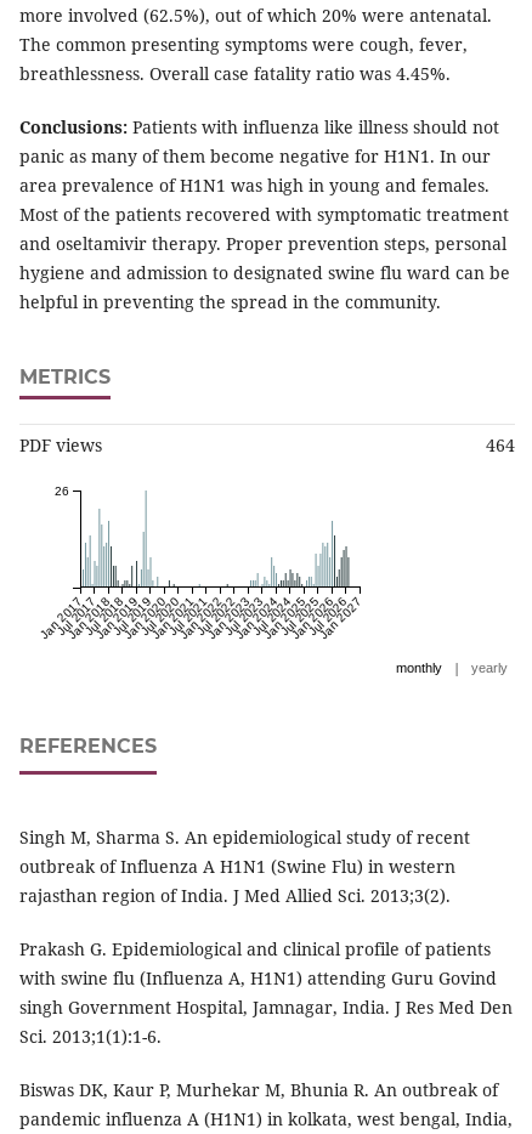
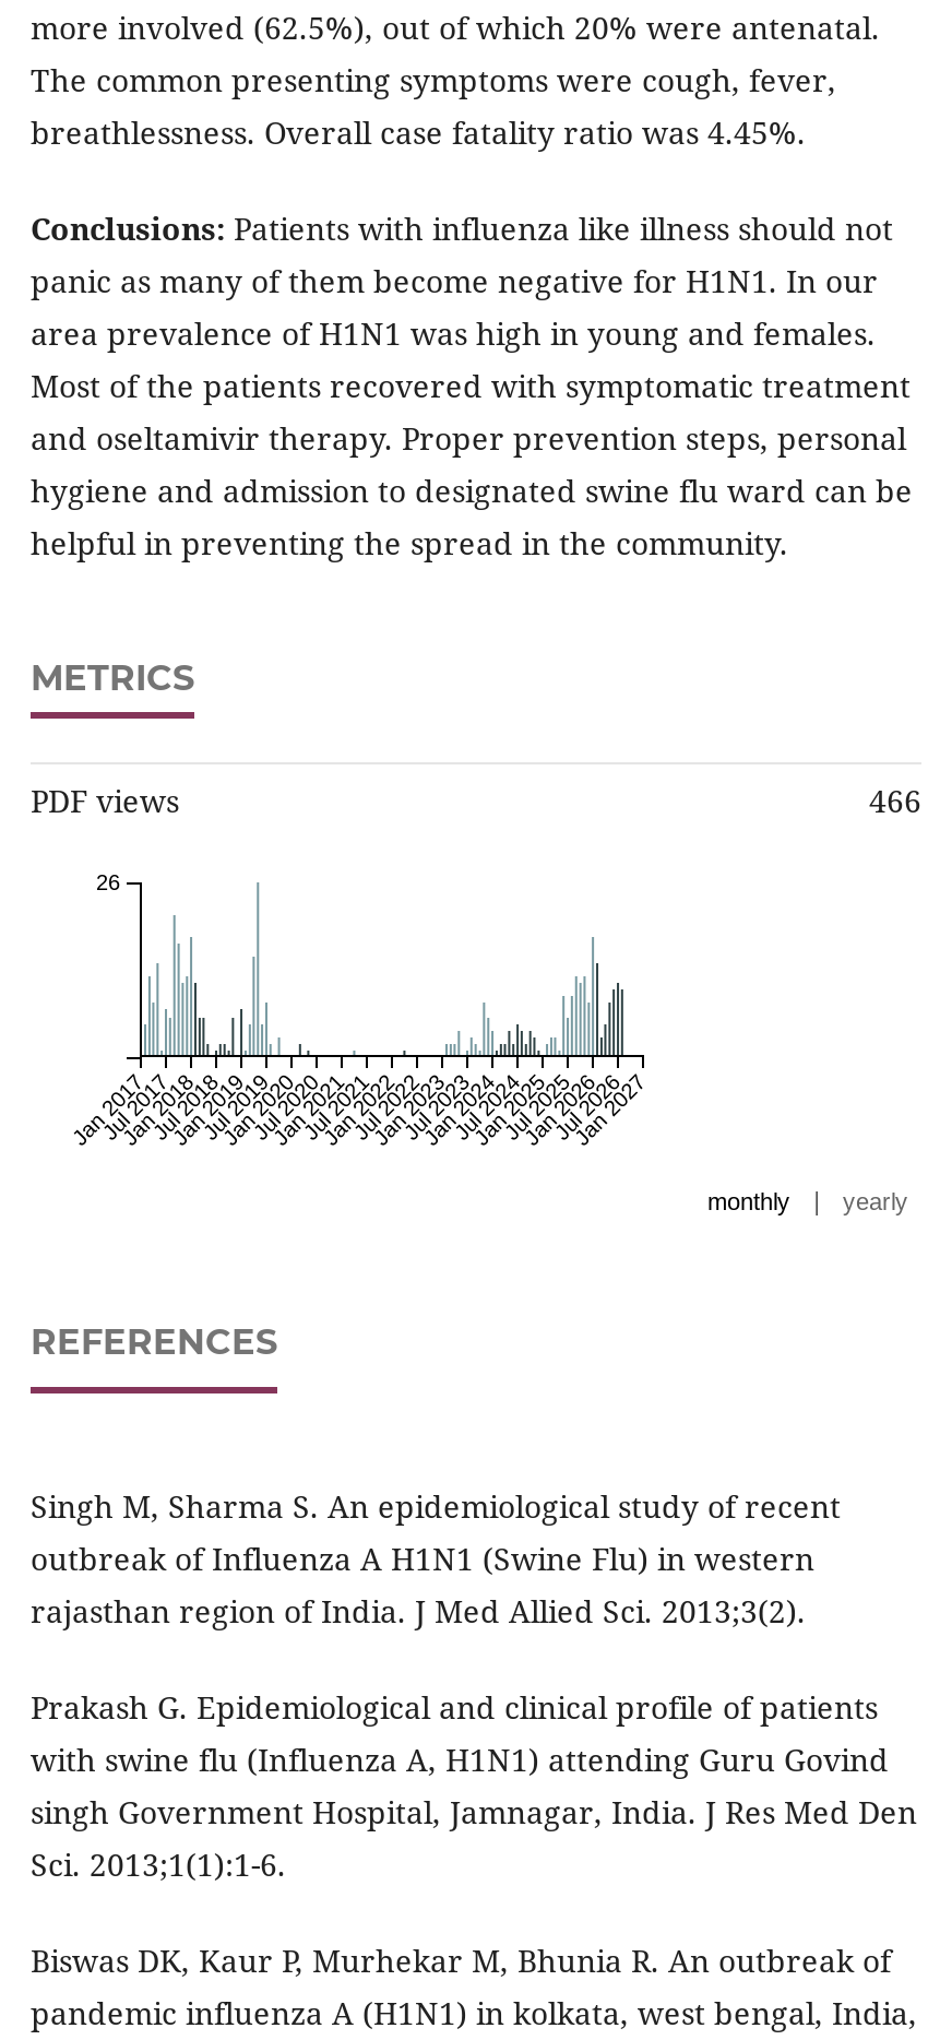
- 464
+ 466
